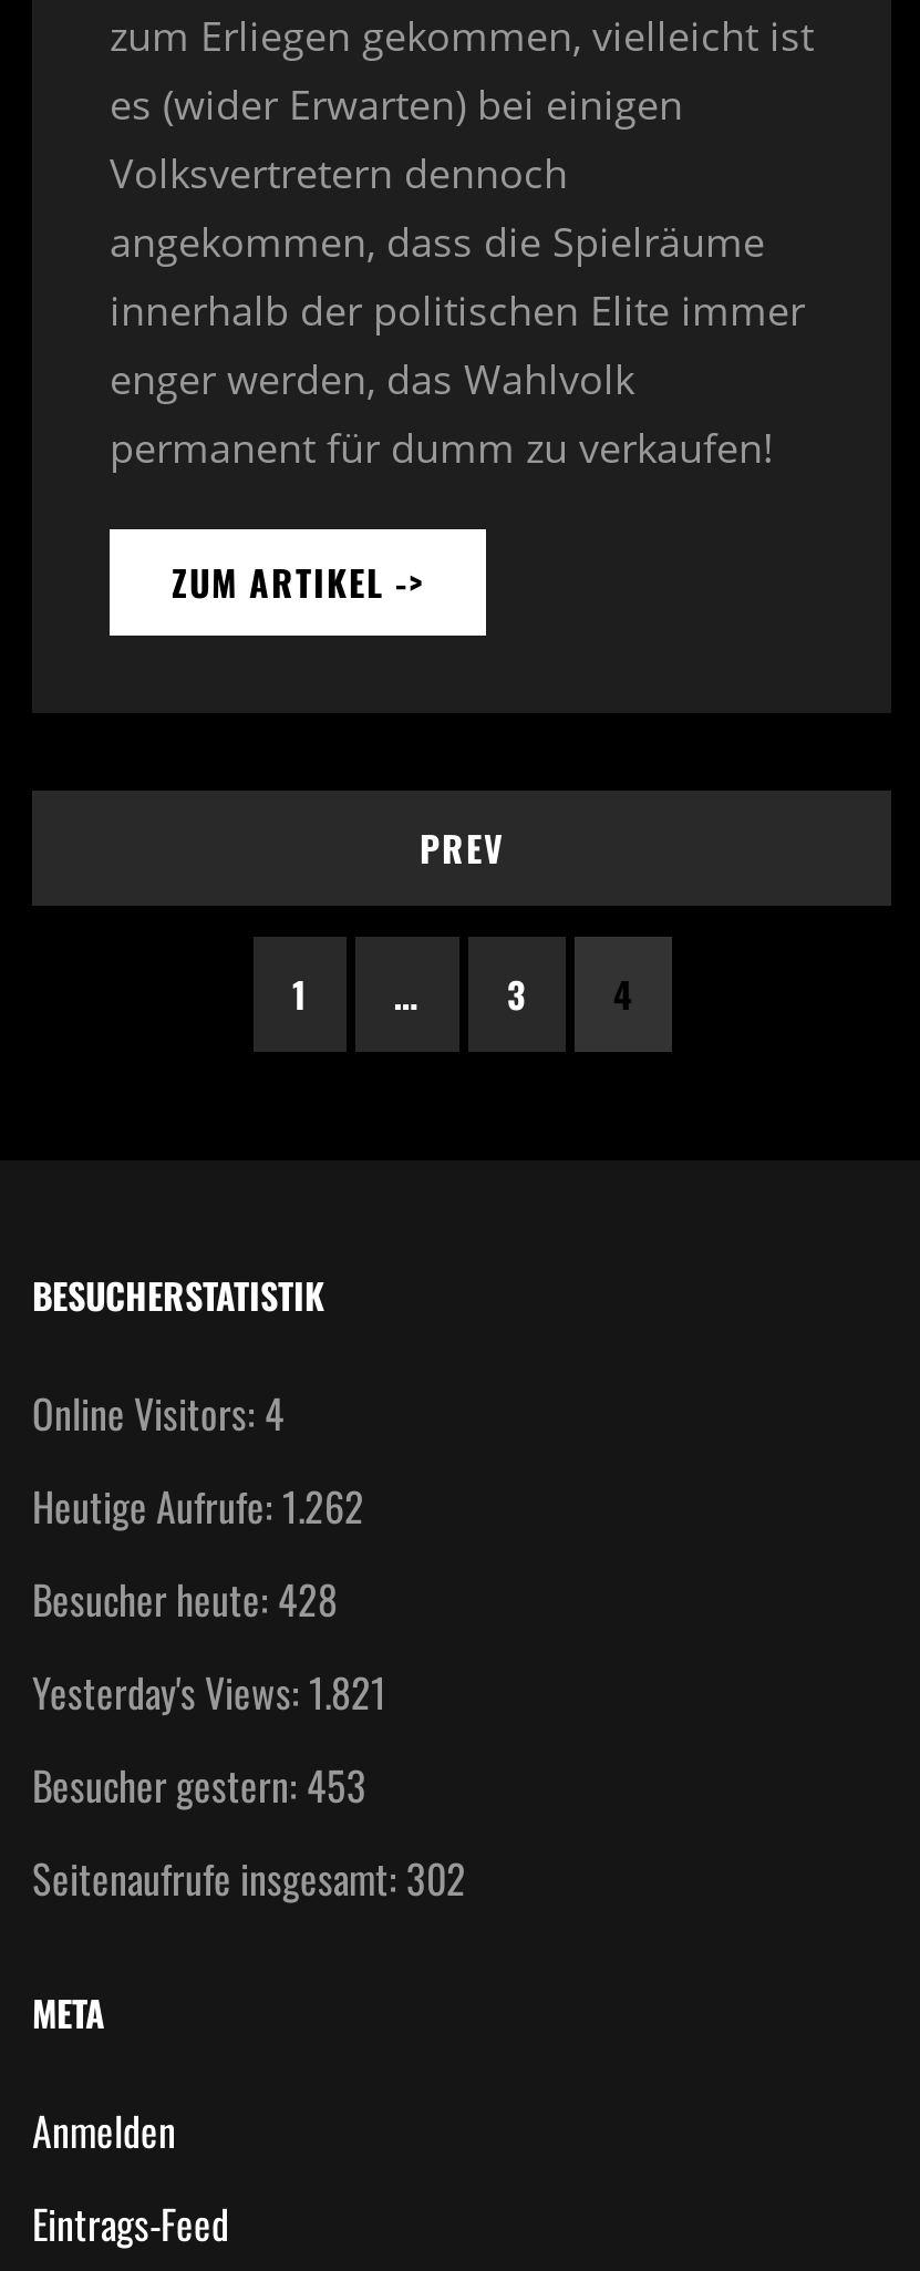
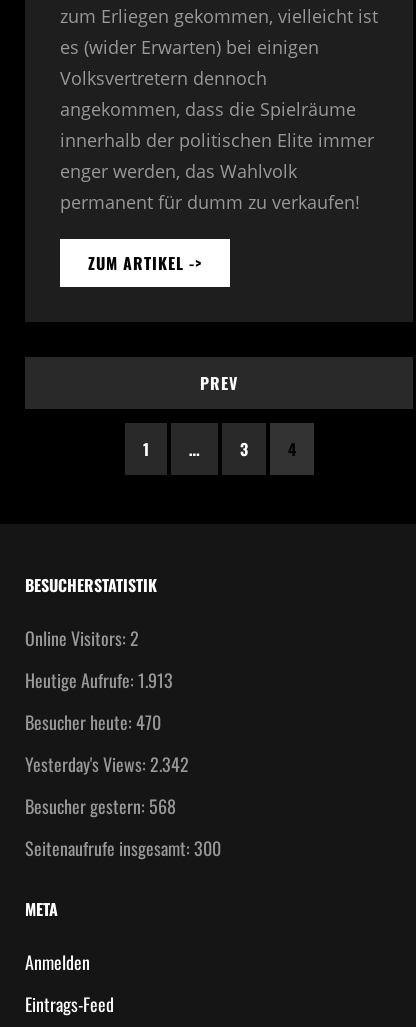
- Online Visitors: 4
+ Online Visitors: 2

- Heutige Aufrufe: 1.262
+ Heutige Aufrufe: 1.913

- Besucher heute: 428
+ Besucher heute: 470

- Yesterday's Views: 1.821
+ Yesterday's Views: 2.342

- Besucher gestern: 453
+ Besucher gestern: 568

- Seitenaufrufe insgesamt: 302
+ Seitenaufrufe insgesamt: 300
